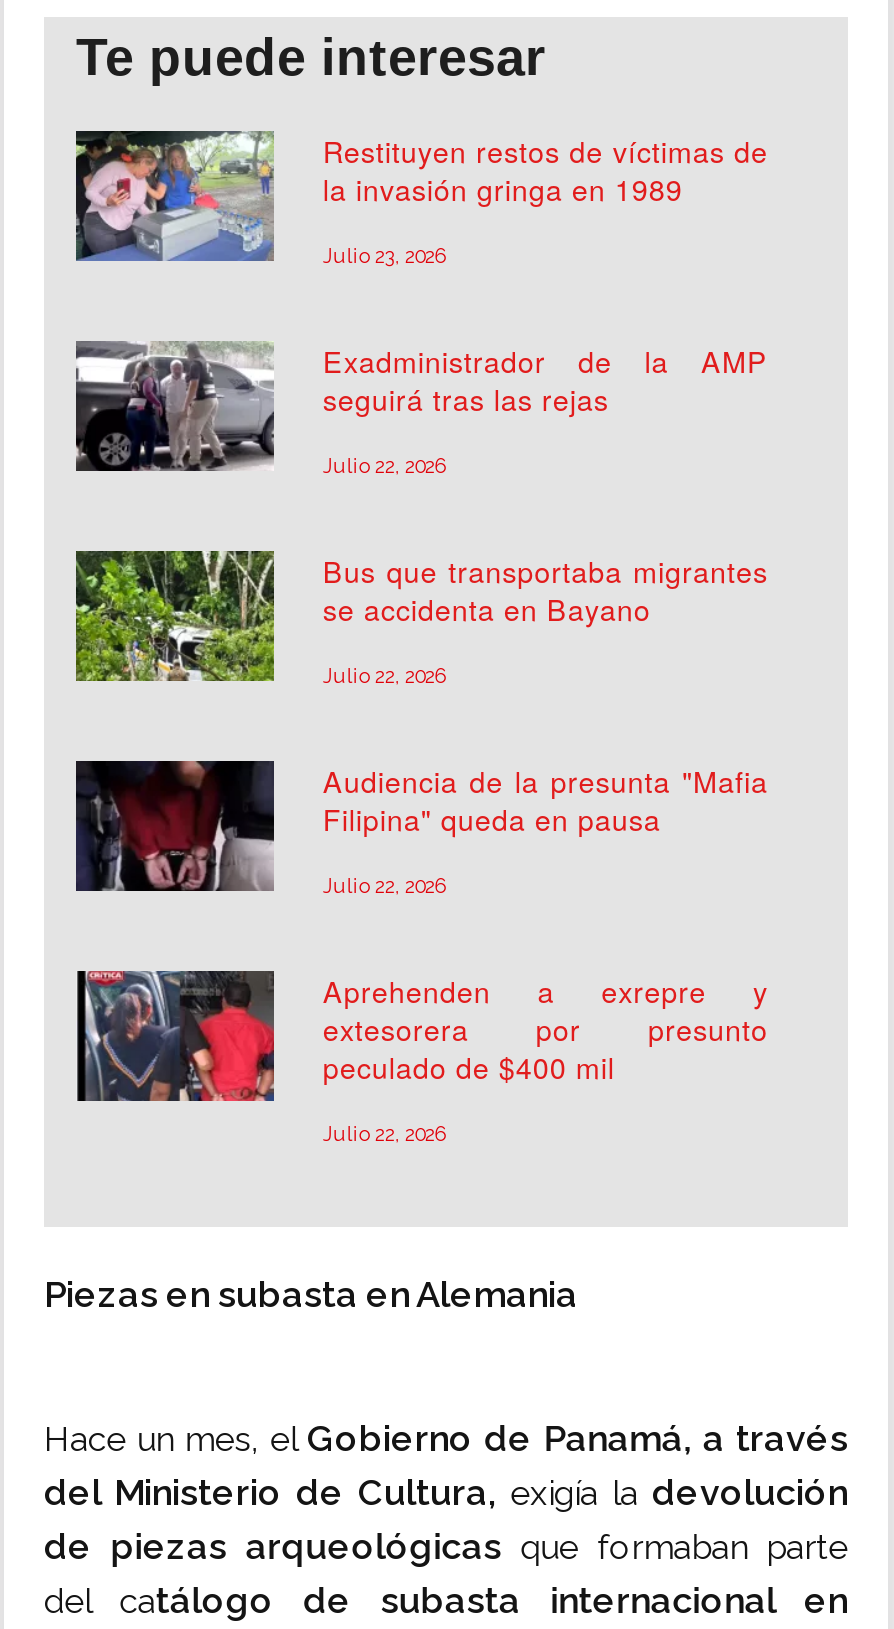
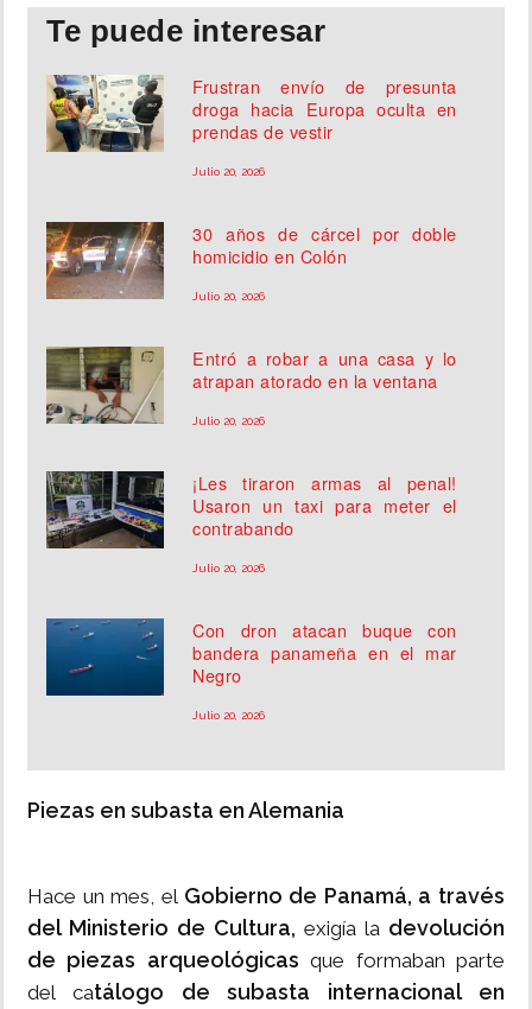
- [image]
- Restituyen restos de víctimas de
- la invasión gringa en 1989
+ [image]
+ Frustran envío de presunta
+ droga hacia Europa oculta en
+ prendas de vestir

- Julio 23, 2026
+ Julio 20, 2026

- [image]
- Exadministrador de la AMP
- seguirá tras las rejas
+ [image]
+ 30 años de cárcel por doble
+ homicidio en Colón

- Julio 22, 2026
+ Julio 20, 2026

- [image]
- Bus que transportaba migrantes
- se accidenta en Bayano
+ [image]
+ Entró a robar a una casa y lo
+ atrapan atorado en la ventana

- Julio 22, 2026
+ Julio 20, 2026

- [image]
- Audiencia de la presunta "Mafia
- Filipina" queda en pausa
+ [image]
+ ¡Les tiraron armas al penal!
+ Usaron un taxi para meter el
+ contrabando

- Julio 22, 2026
+ Julio 20, 2026

- [image]
- Aprehenden a exrepre y
- extesorera por presunto
- peculado de $400 mil
+ [image]
+ Con dron atacan buque con
+ bandera panameña en el mar
+ Negro

- Julio 22, 2026
+ Julio 20, 2026
